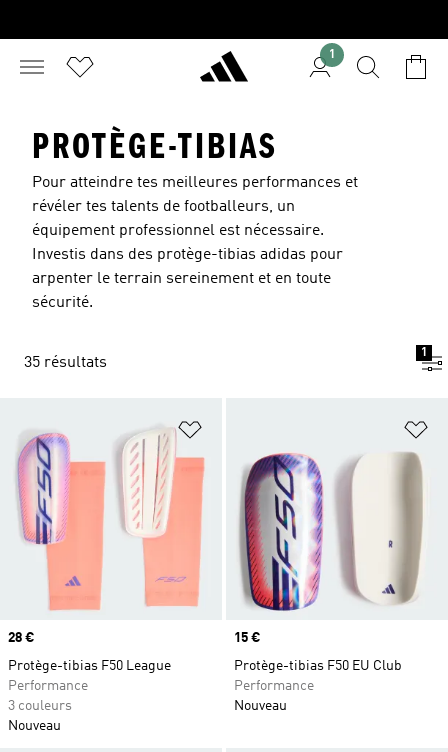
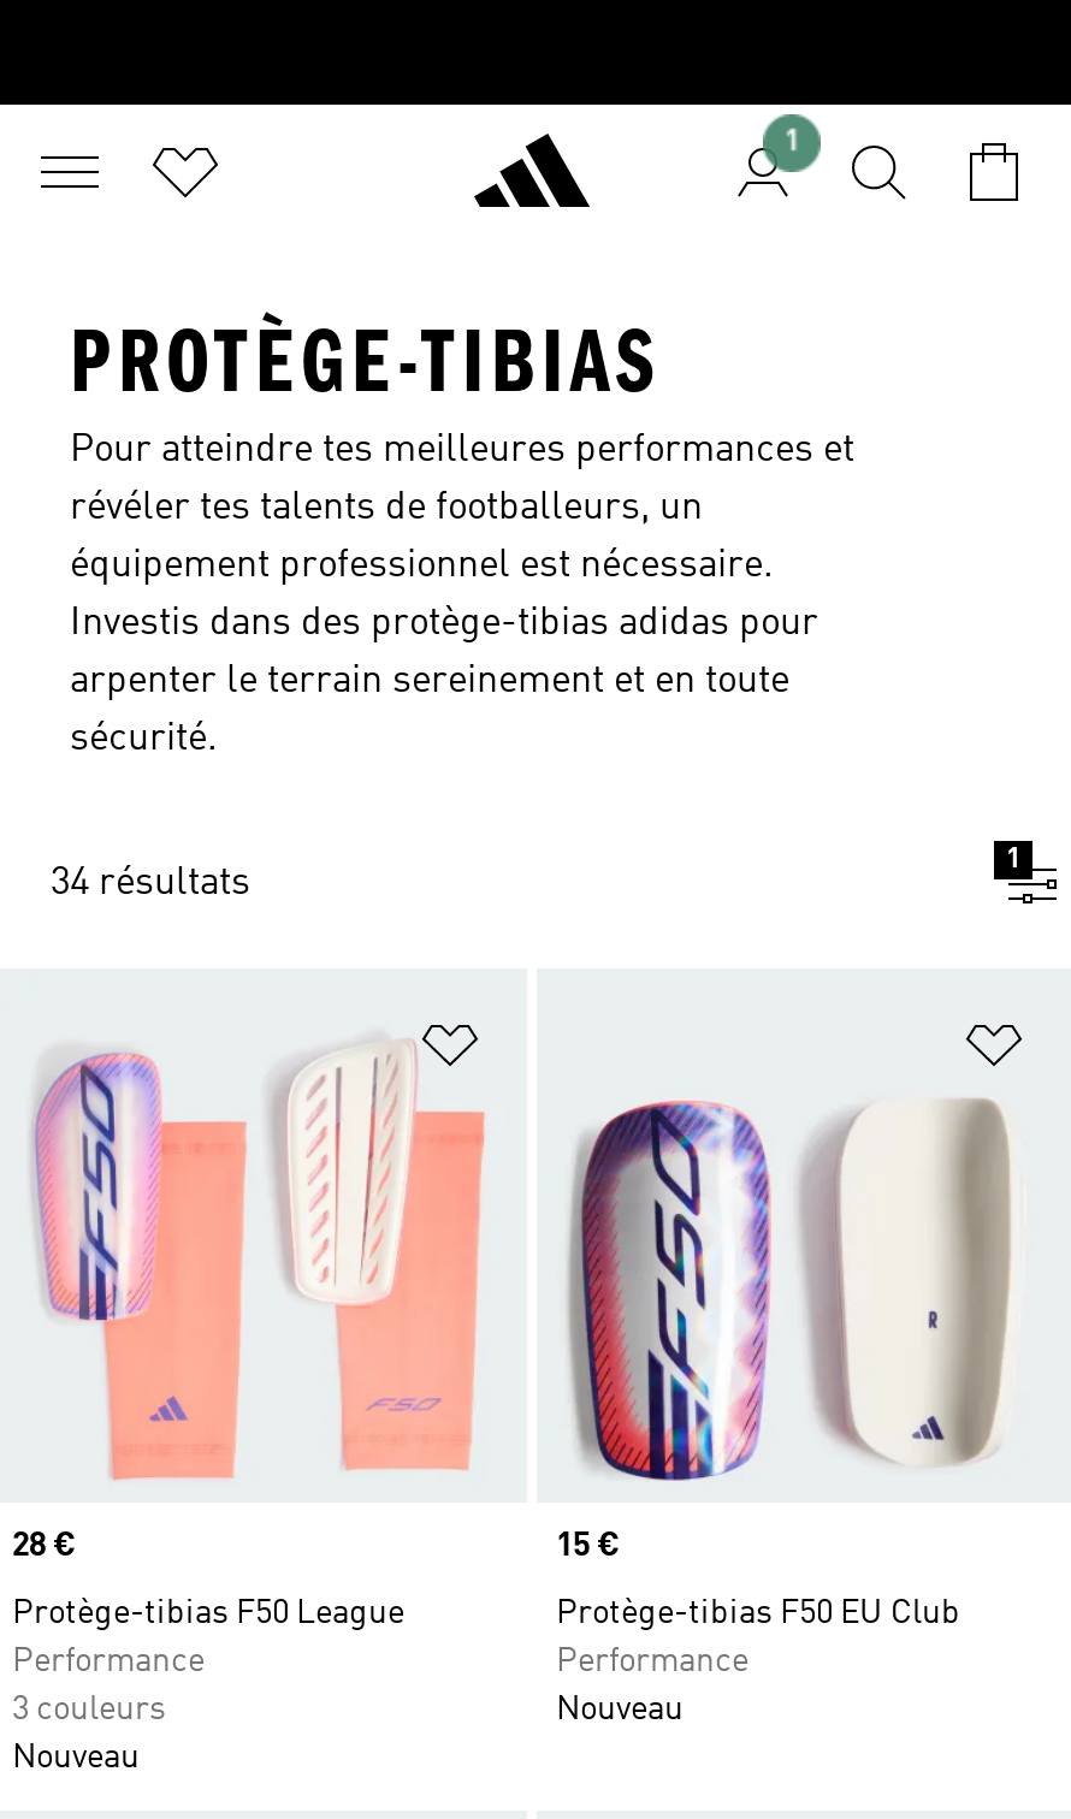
- 35 résultats
+ 34 résultats
